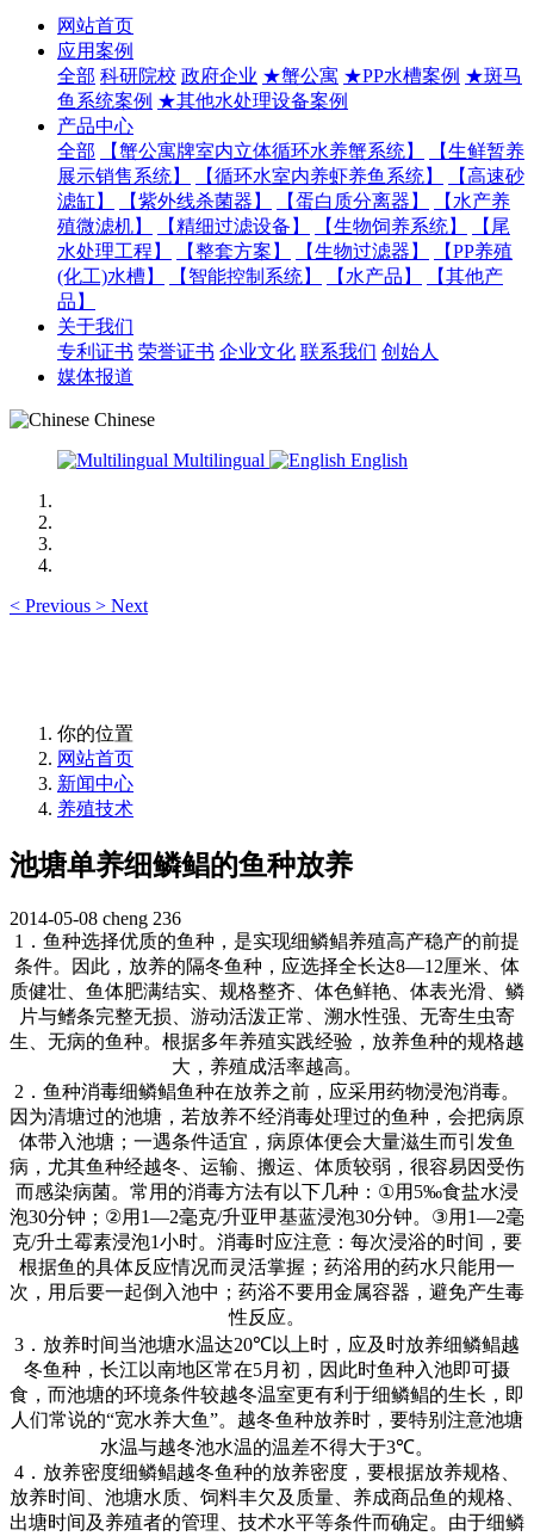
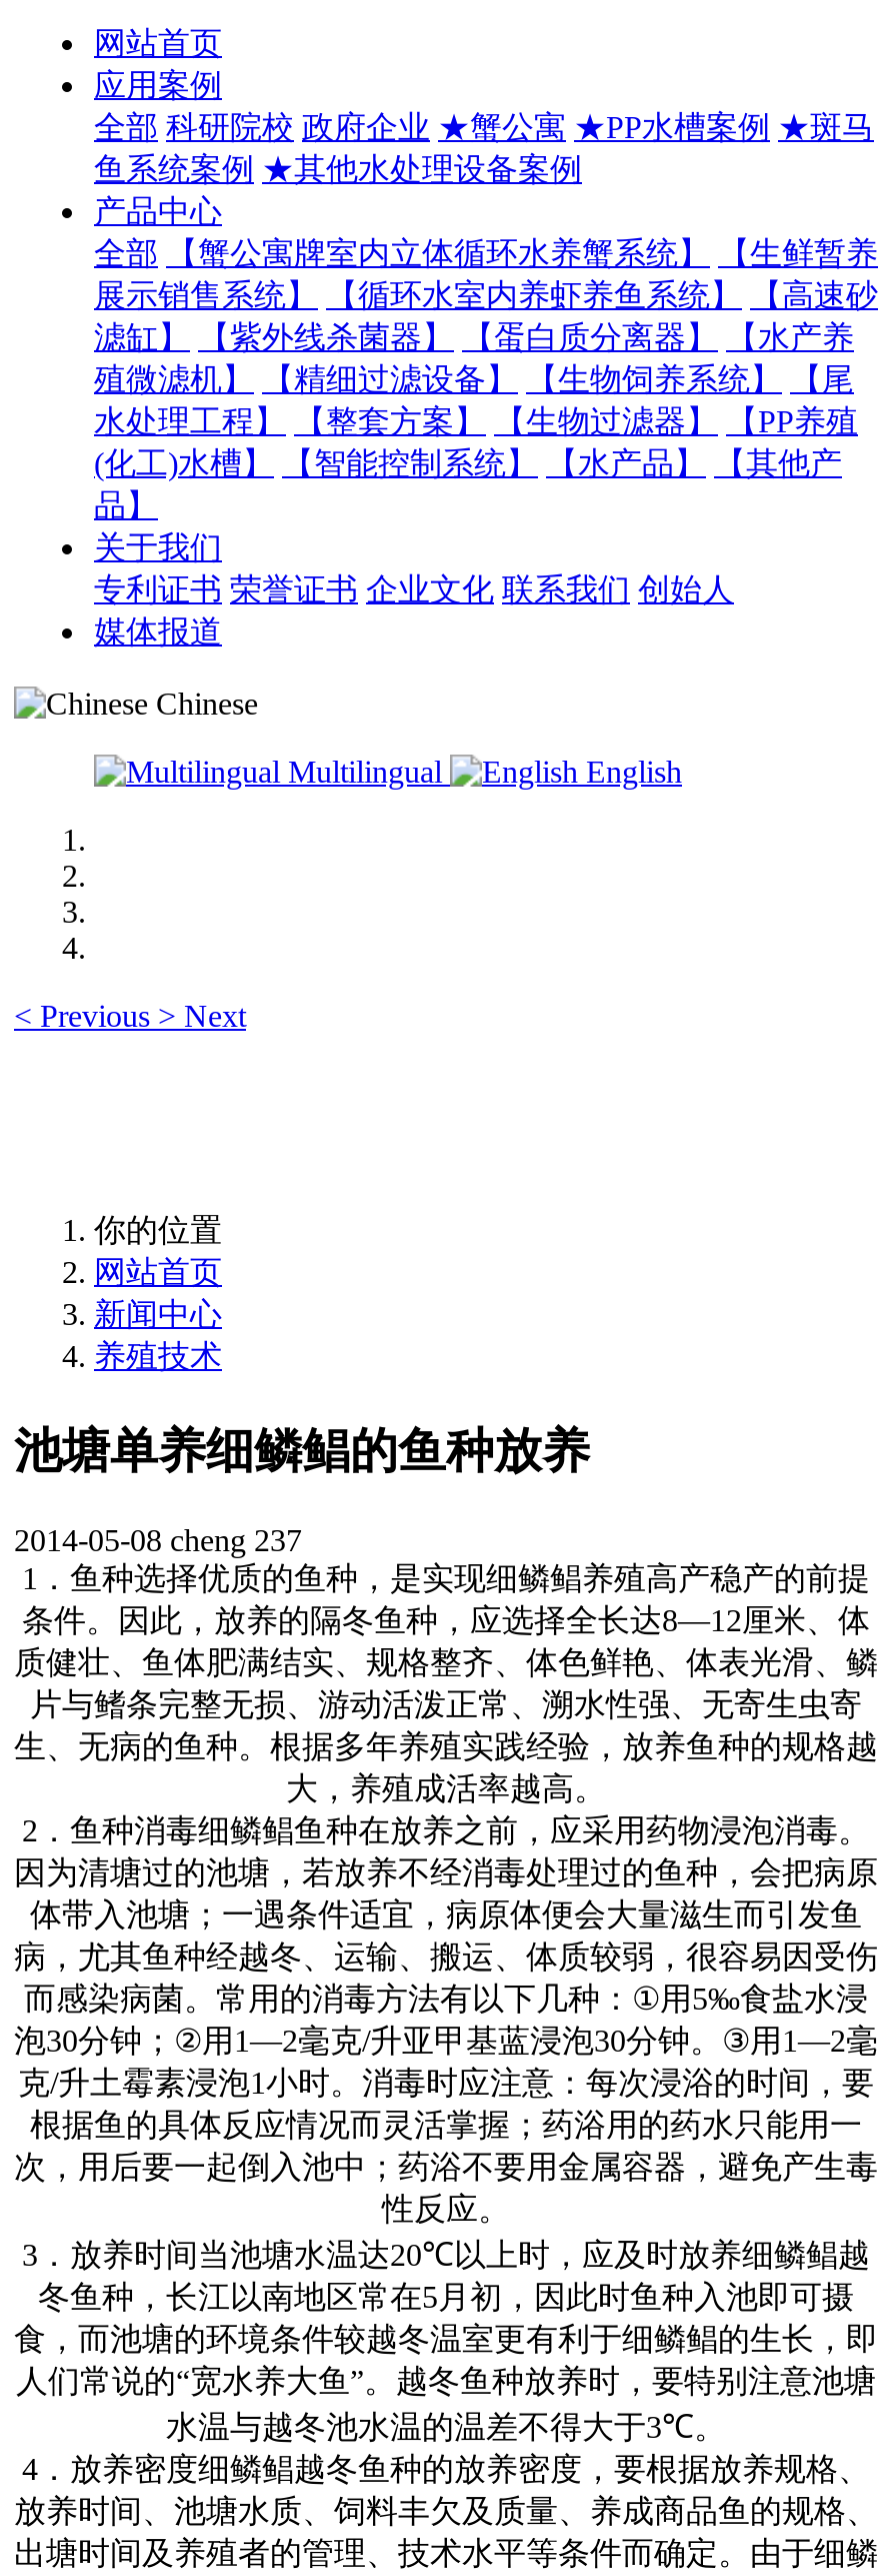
- 2014-05-08 cheng 236
+ 2014-05-08 cheng 237
